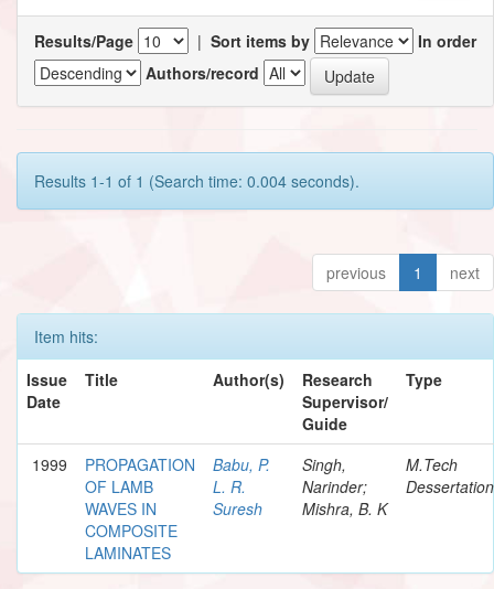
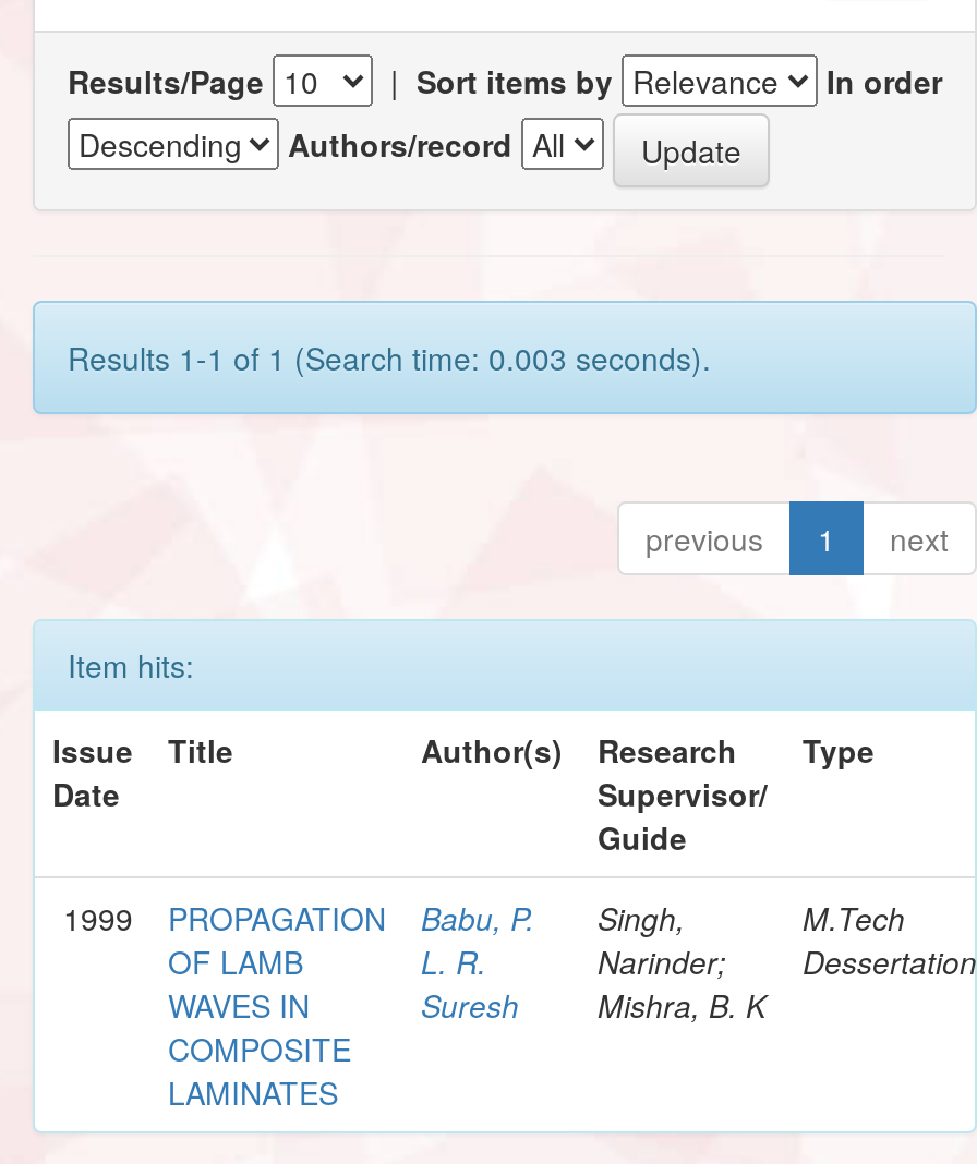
- Results 1-1 of 1 (Search time: 0.004 seconds).
+ Results 1-1 of 1 (Search time: 0.003 seconds).
